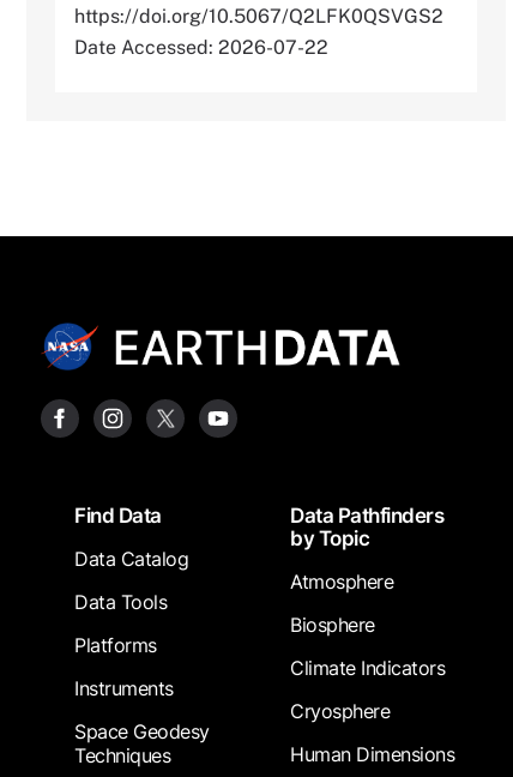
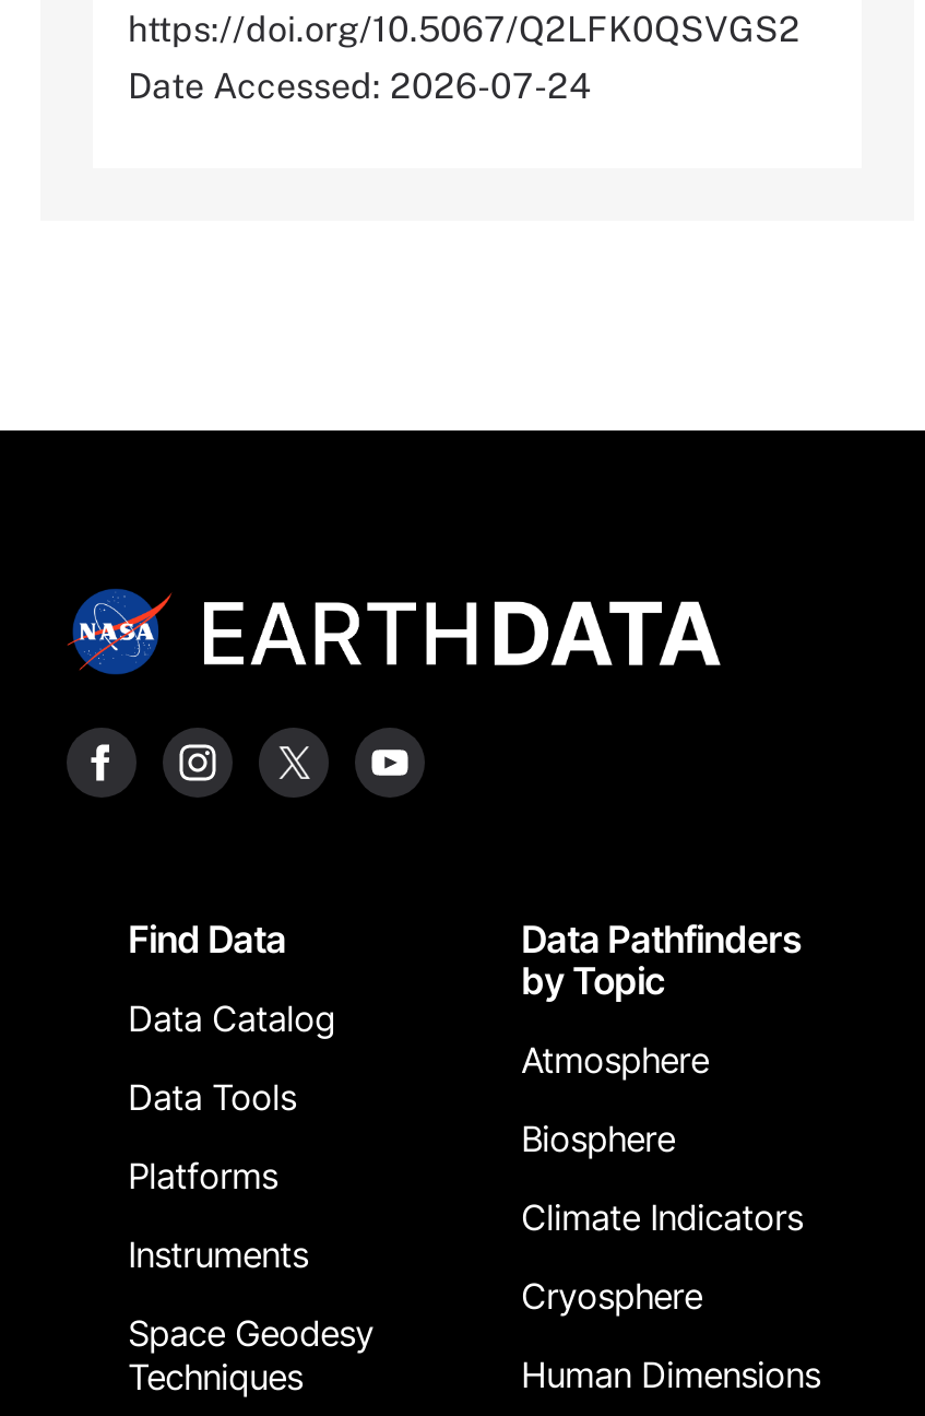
- Date Accessed: 2026-07-22
+ Date Accessed: 2026-07-24
